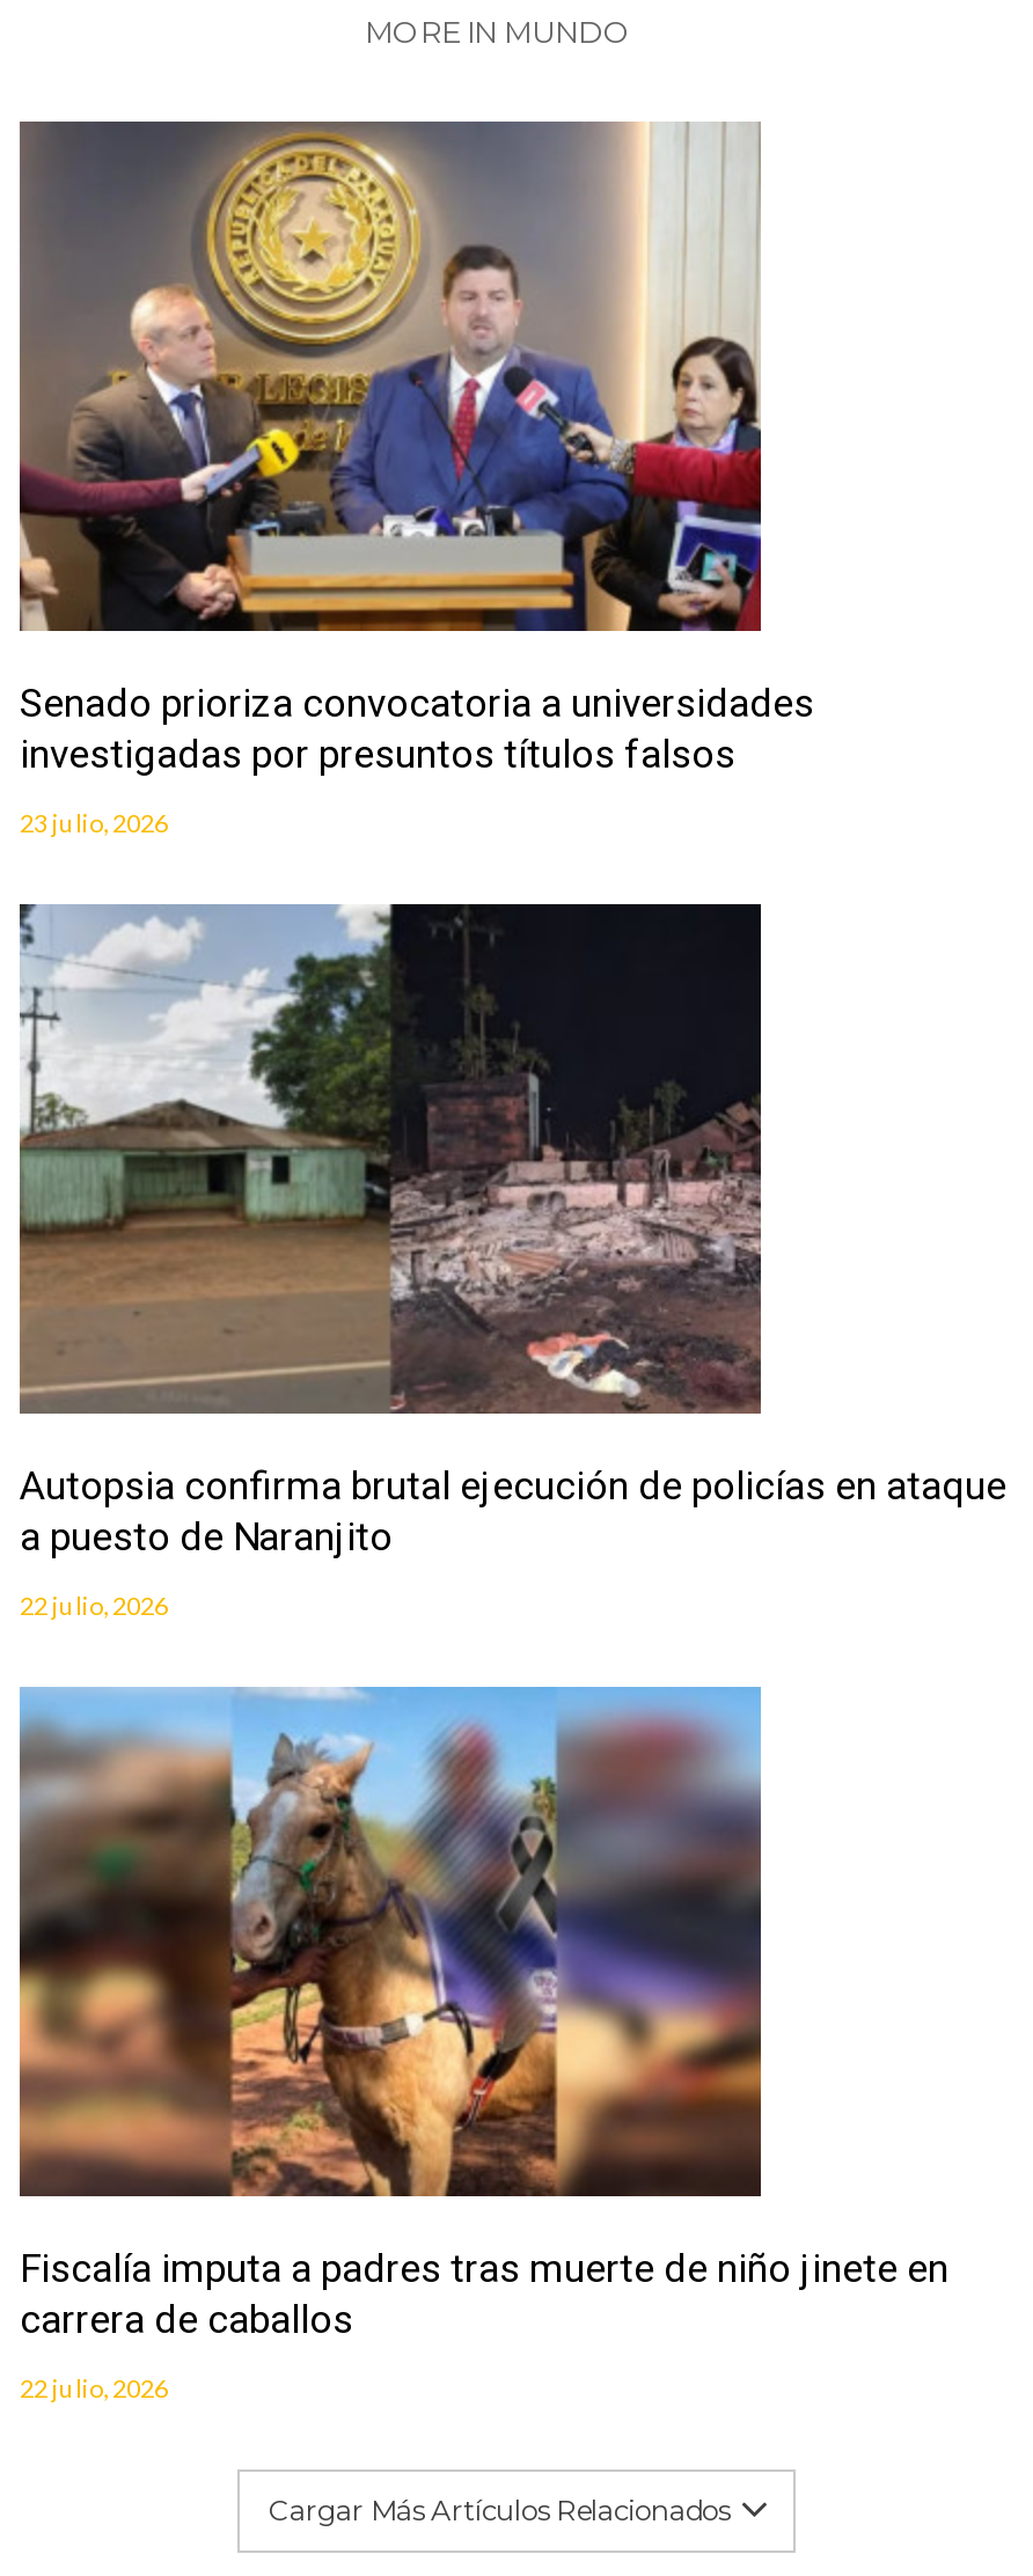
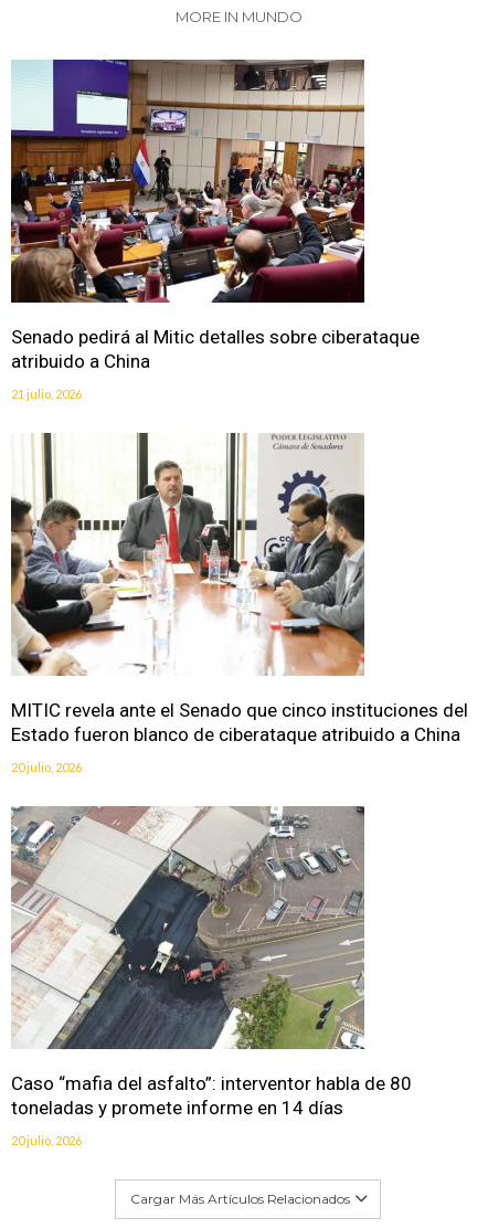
- [image]
- Senado prioriza convocatoria a universidades
- investigadas por presuntos títulos falsos
+ [image]
+ Senado pedirá al Mitic detalles sobre ciberataque
+ atribuido a China

- 23 julio, 2026
+ 21 julio, 2026

- [image]
- Autopsia confirma brutal ejecución de policías en ataque
- a puesto de Naranjito
+ [image]
+ MITIC revela ante el Senado que cinco instituciones del
+ Estado fueron blanco de ciberataque atribuido a China

- 22 julio, 2026
+ 20 julio, 2026

- [image]
- Fiscalía imputa a padres tras muerte de niño jinete en
- carrera de caballos
+ [image]
+ Caso “mafia del asfalto”: interventor habla de 80
+ toneladas y promete informe en 14 días

- 22 julio, 2026
+ 20 julio, 2026
